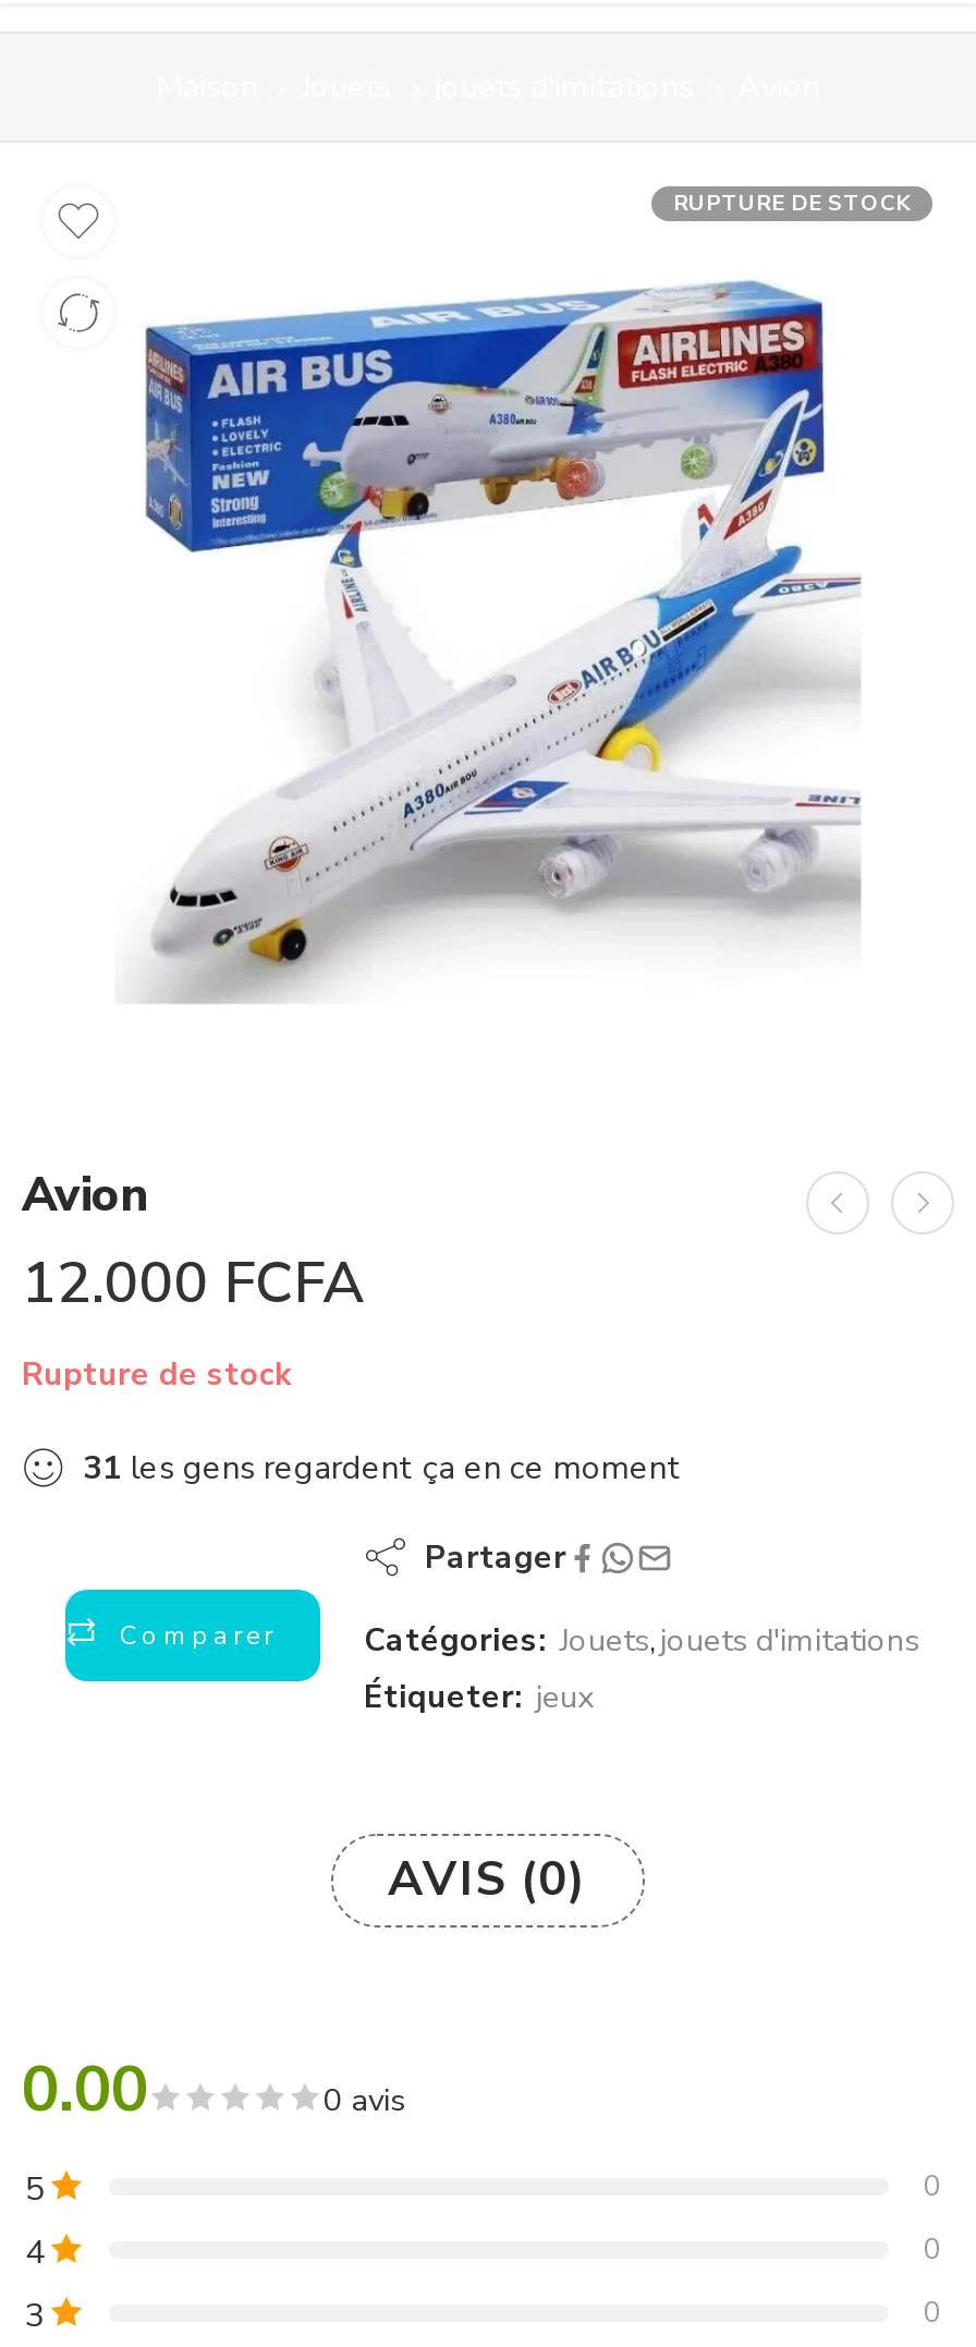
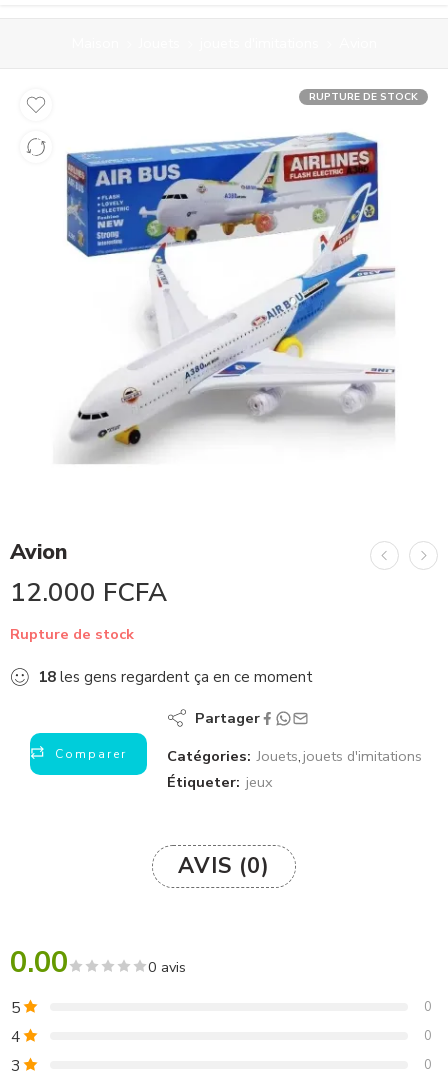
- 31 les gens regardent ça en ce moment
+ 18 les gens regardent ça en ce moment
